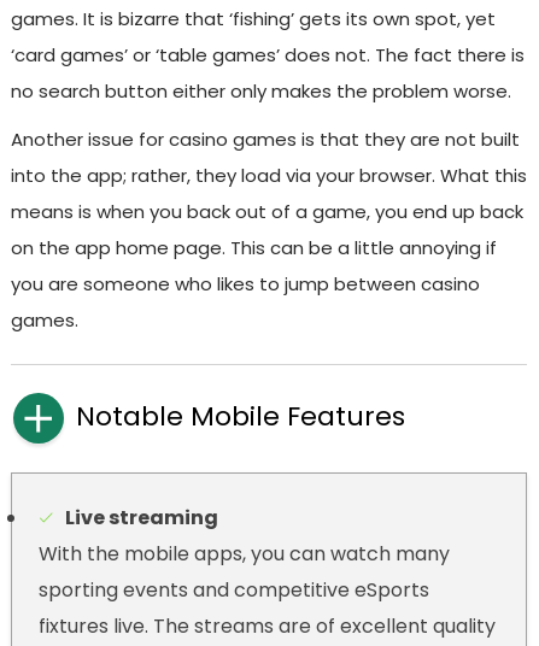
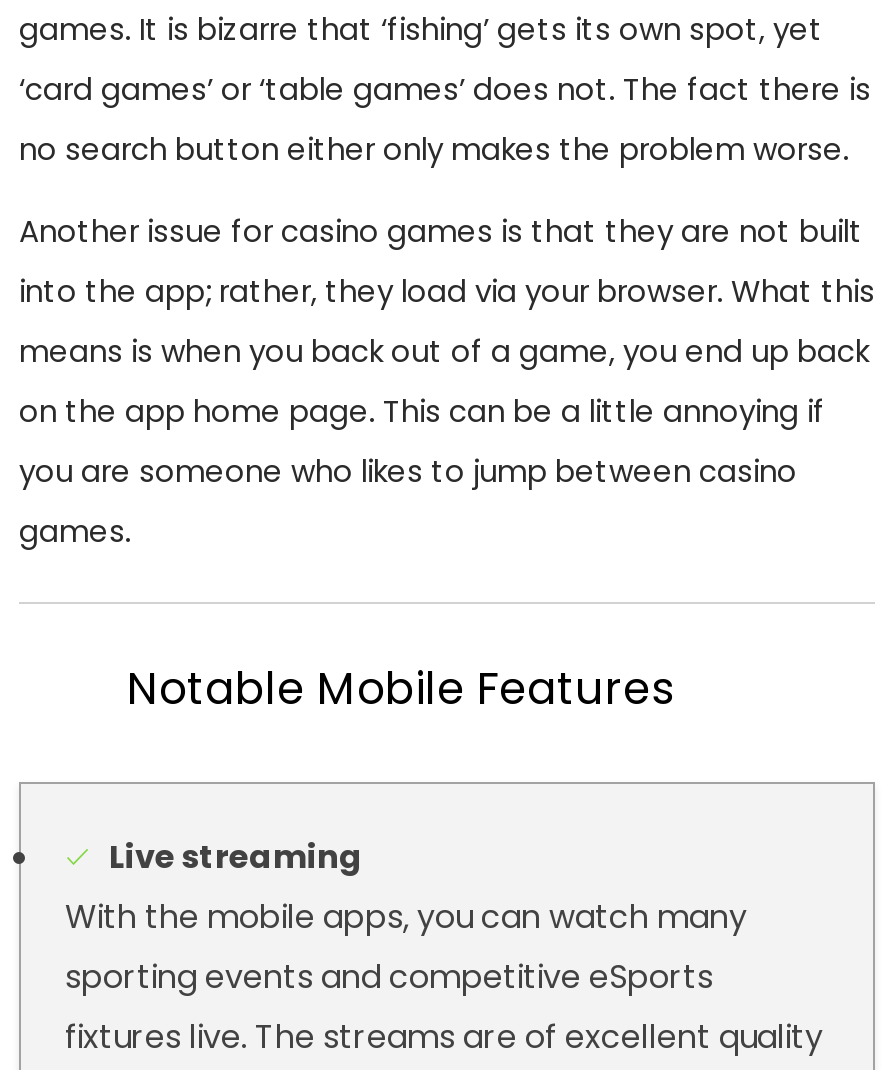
- [image]
